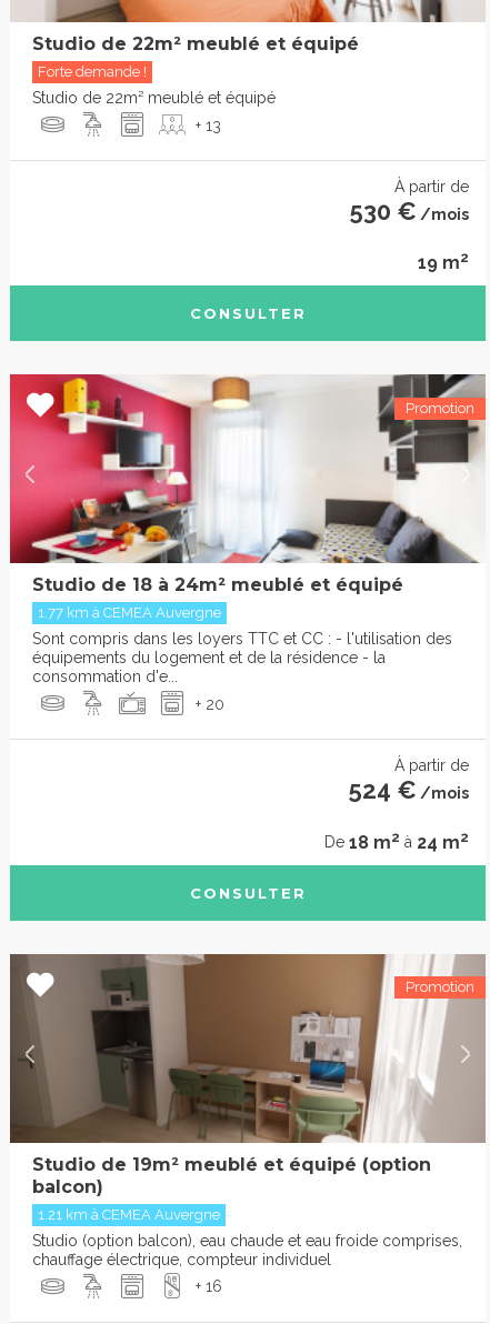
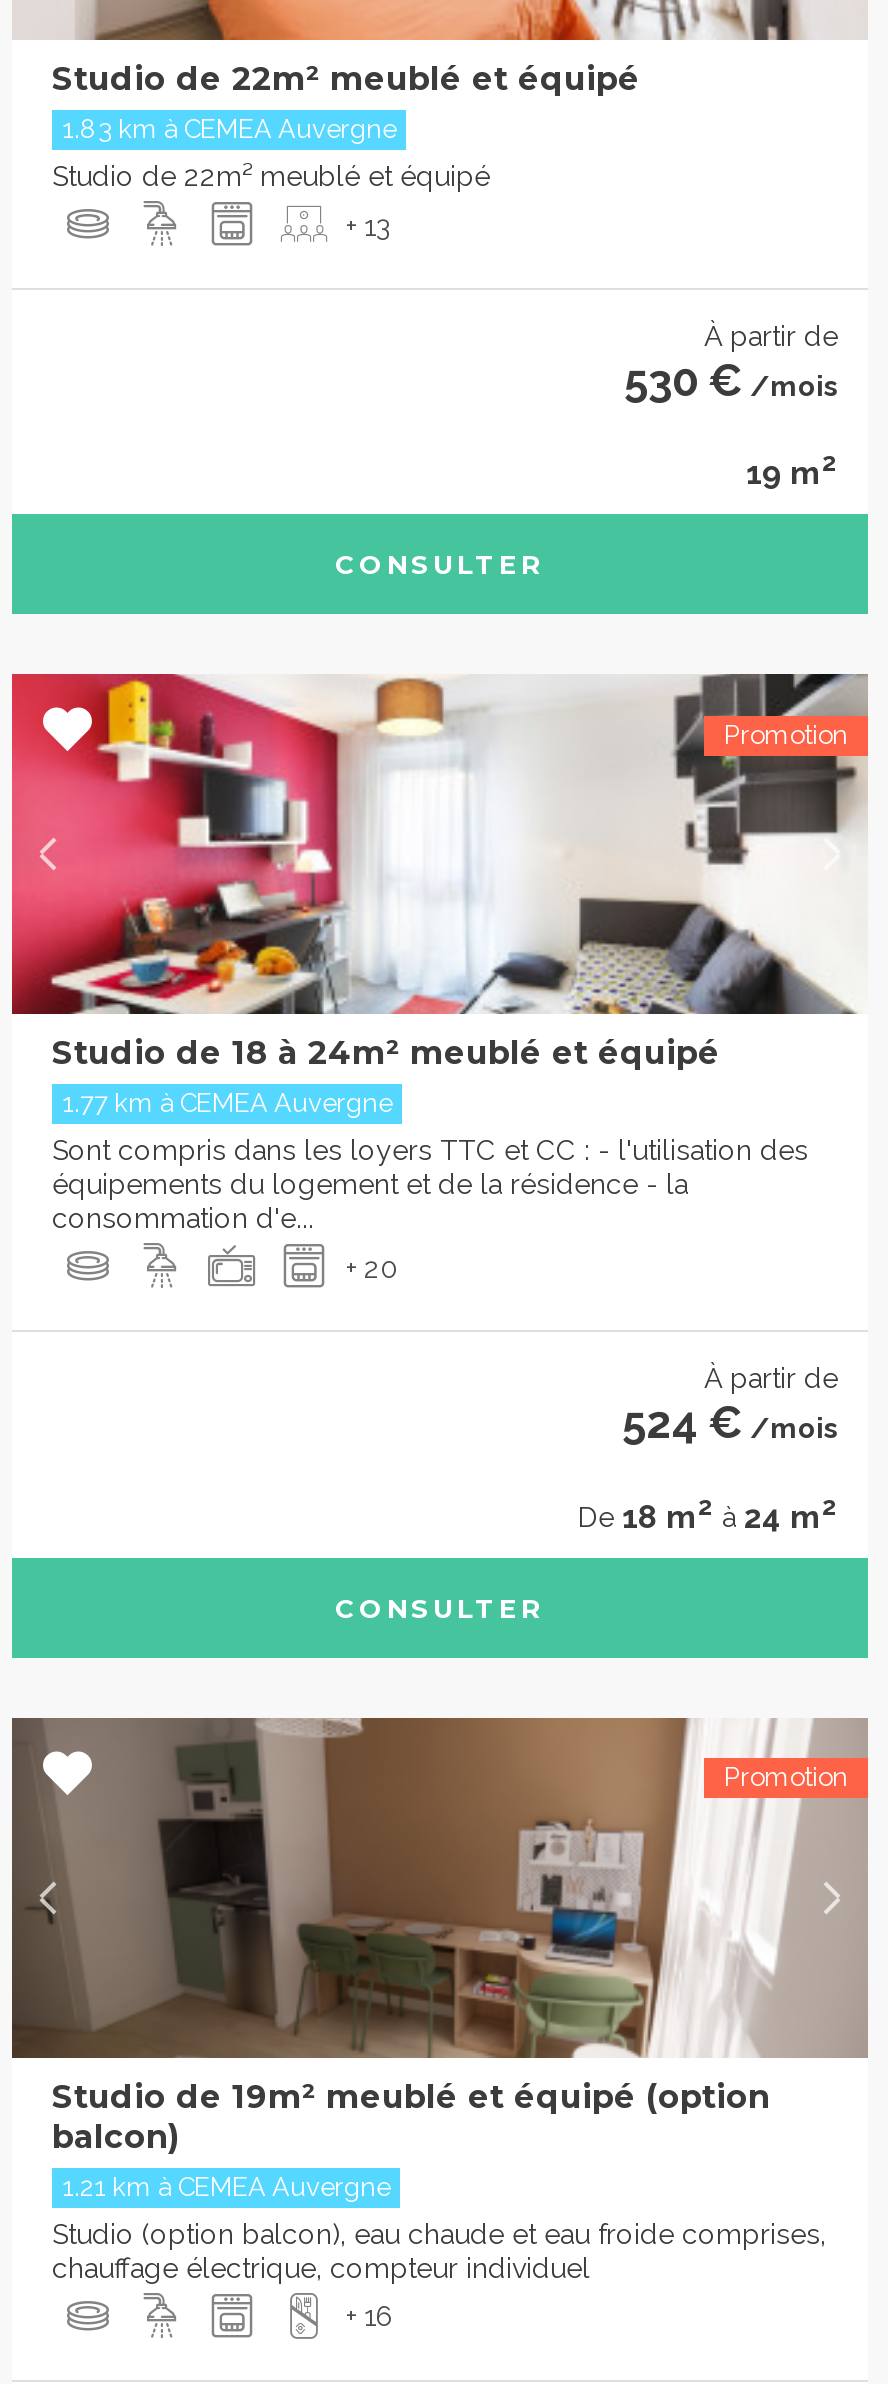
- Forte demande !
+ 1.83 km à CEMEA Auvergne
